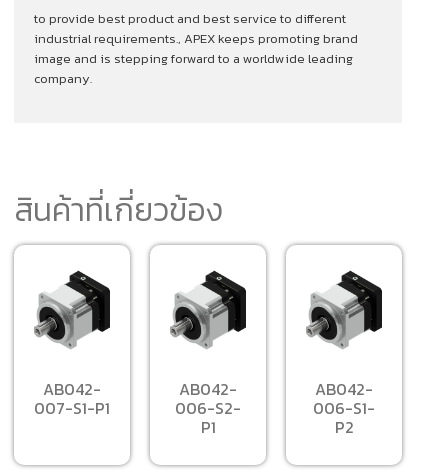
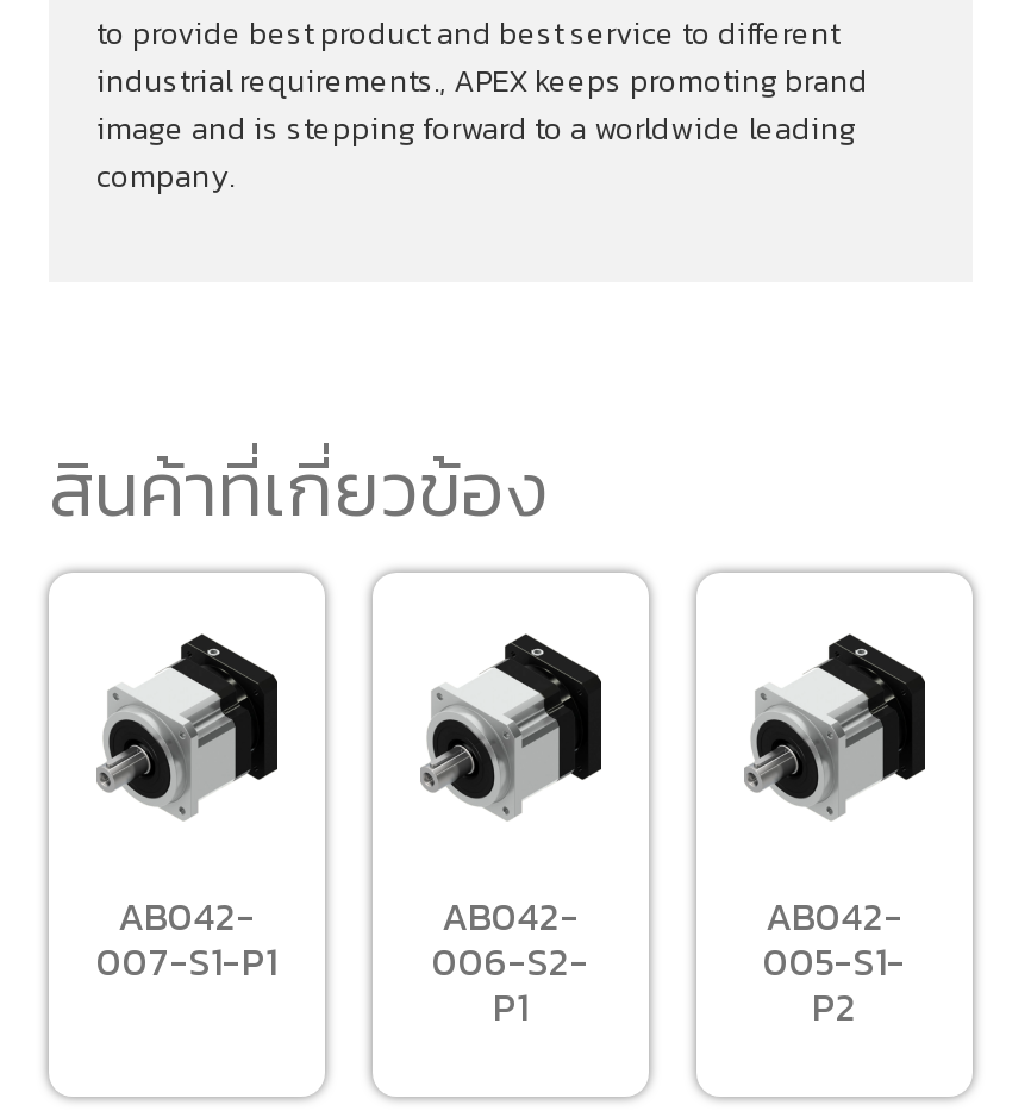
- 006-S1-
+ 005-S1-
